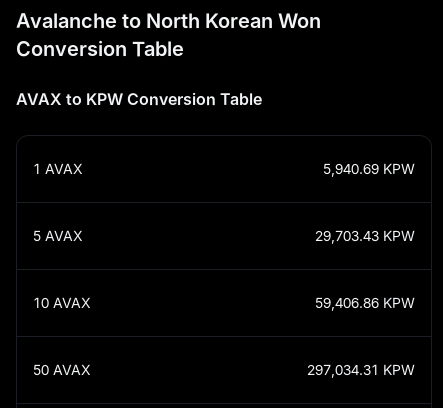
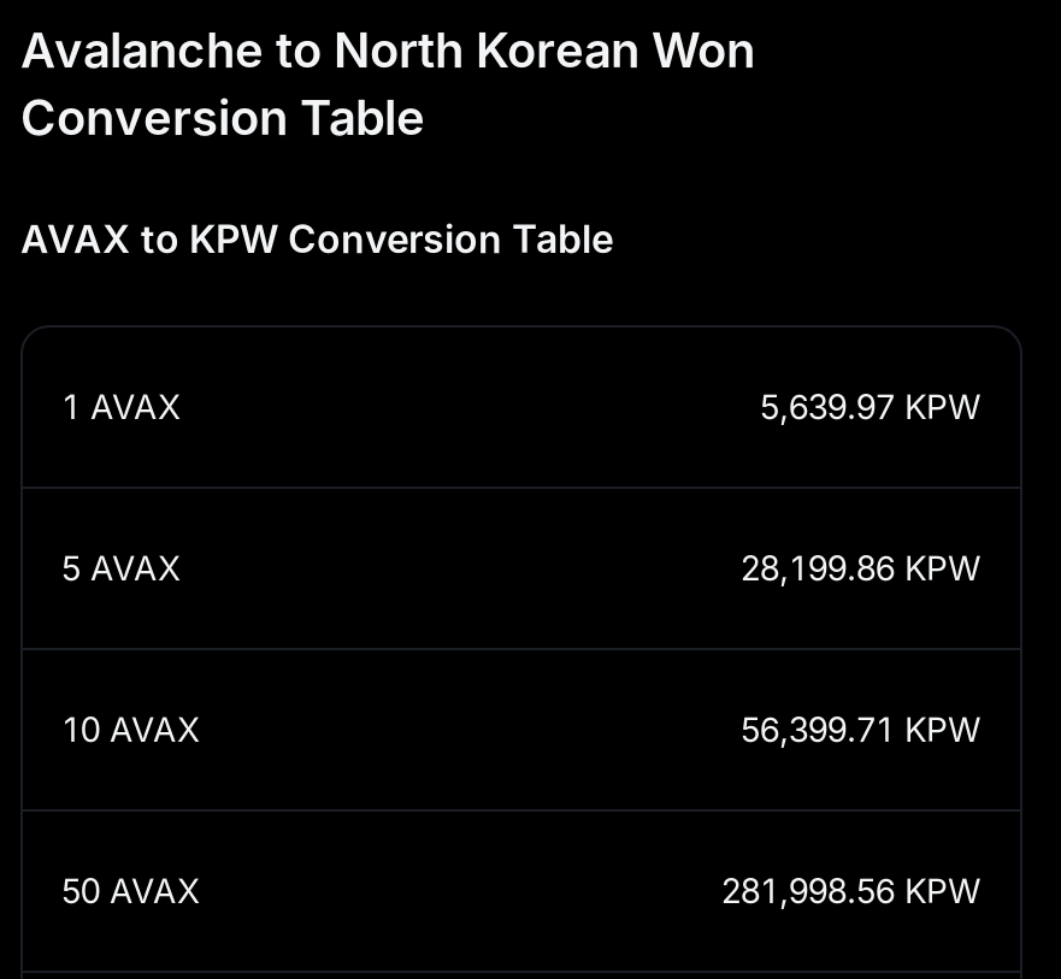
- 5,940.69 KPW
+ 5,639.97 KPW

- 29,703.43 KPW
+ 28,199.86 KPW

- 59,406.86 KPW
+ 56,399.71 KPW

- 297,034.31 KPW
+ 281,998.56 KPW
